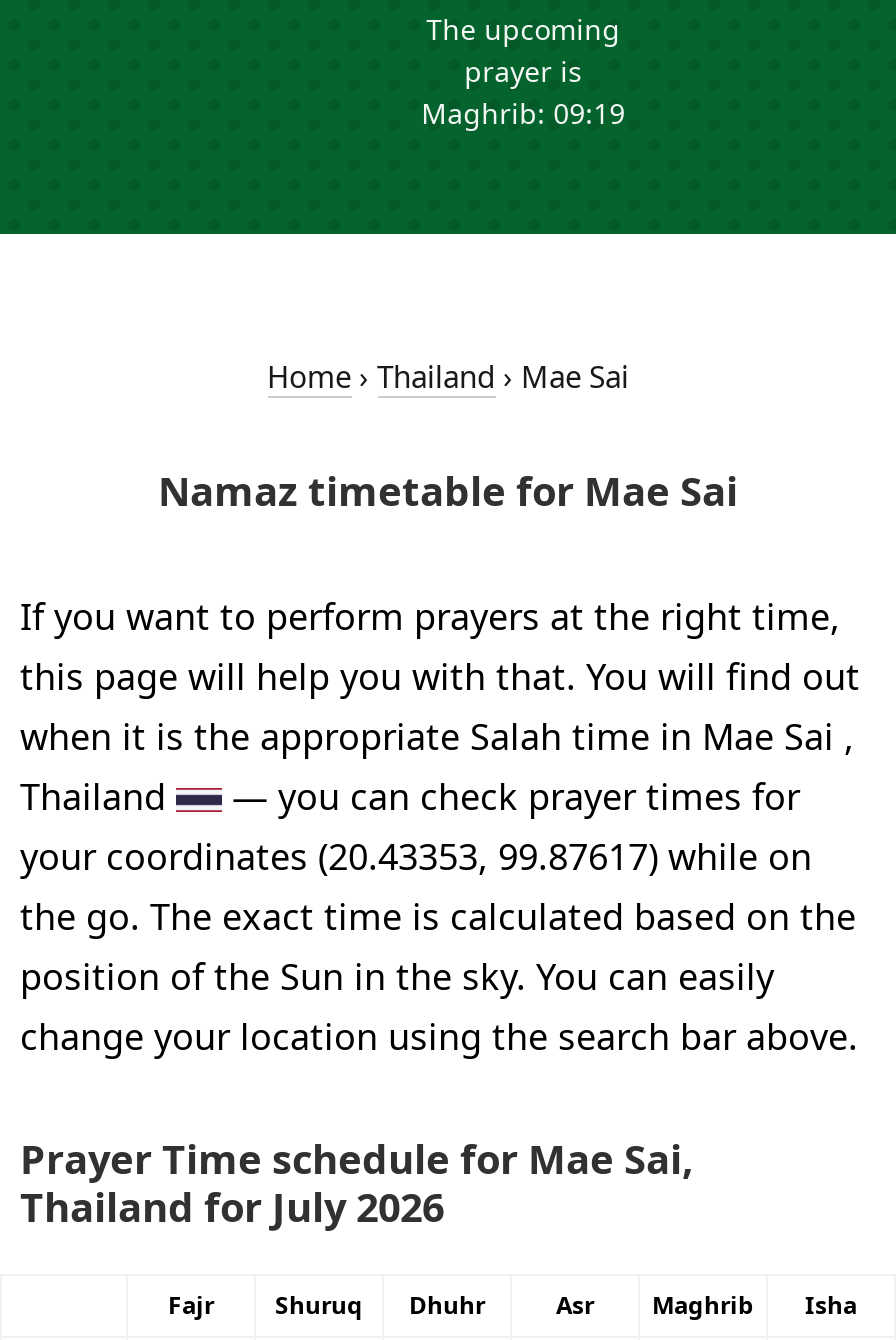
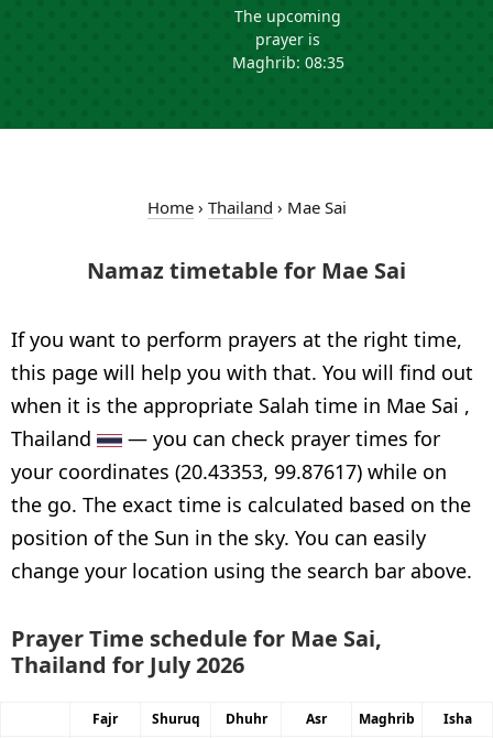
- Maghrib: 09:19
+ Maghrib: 08:35
